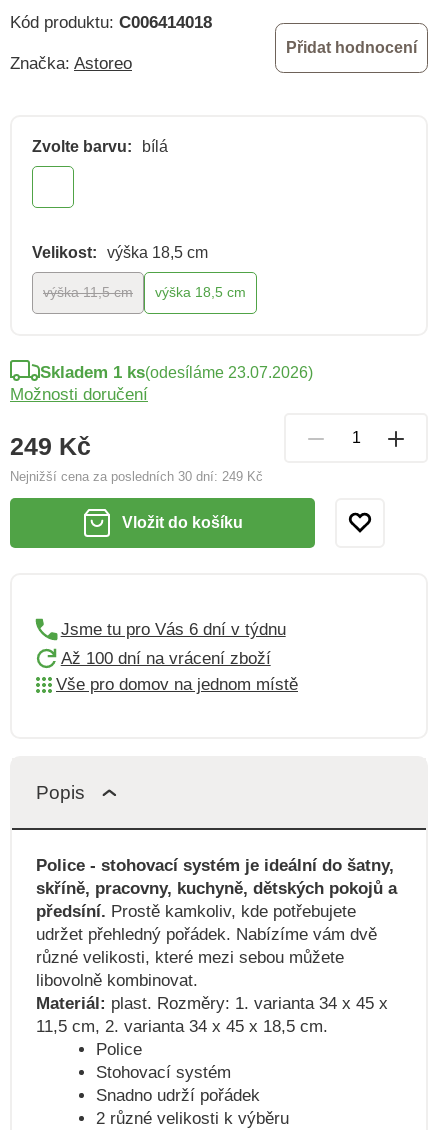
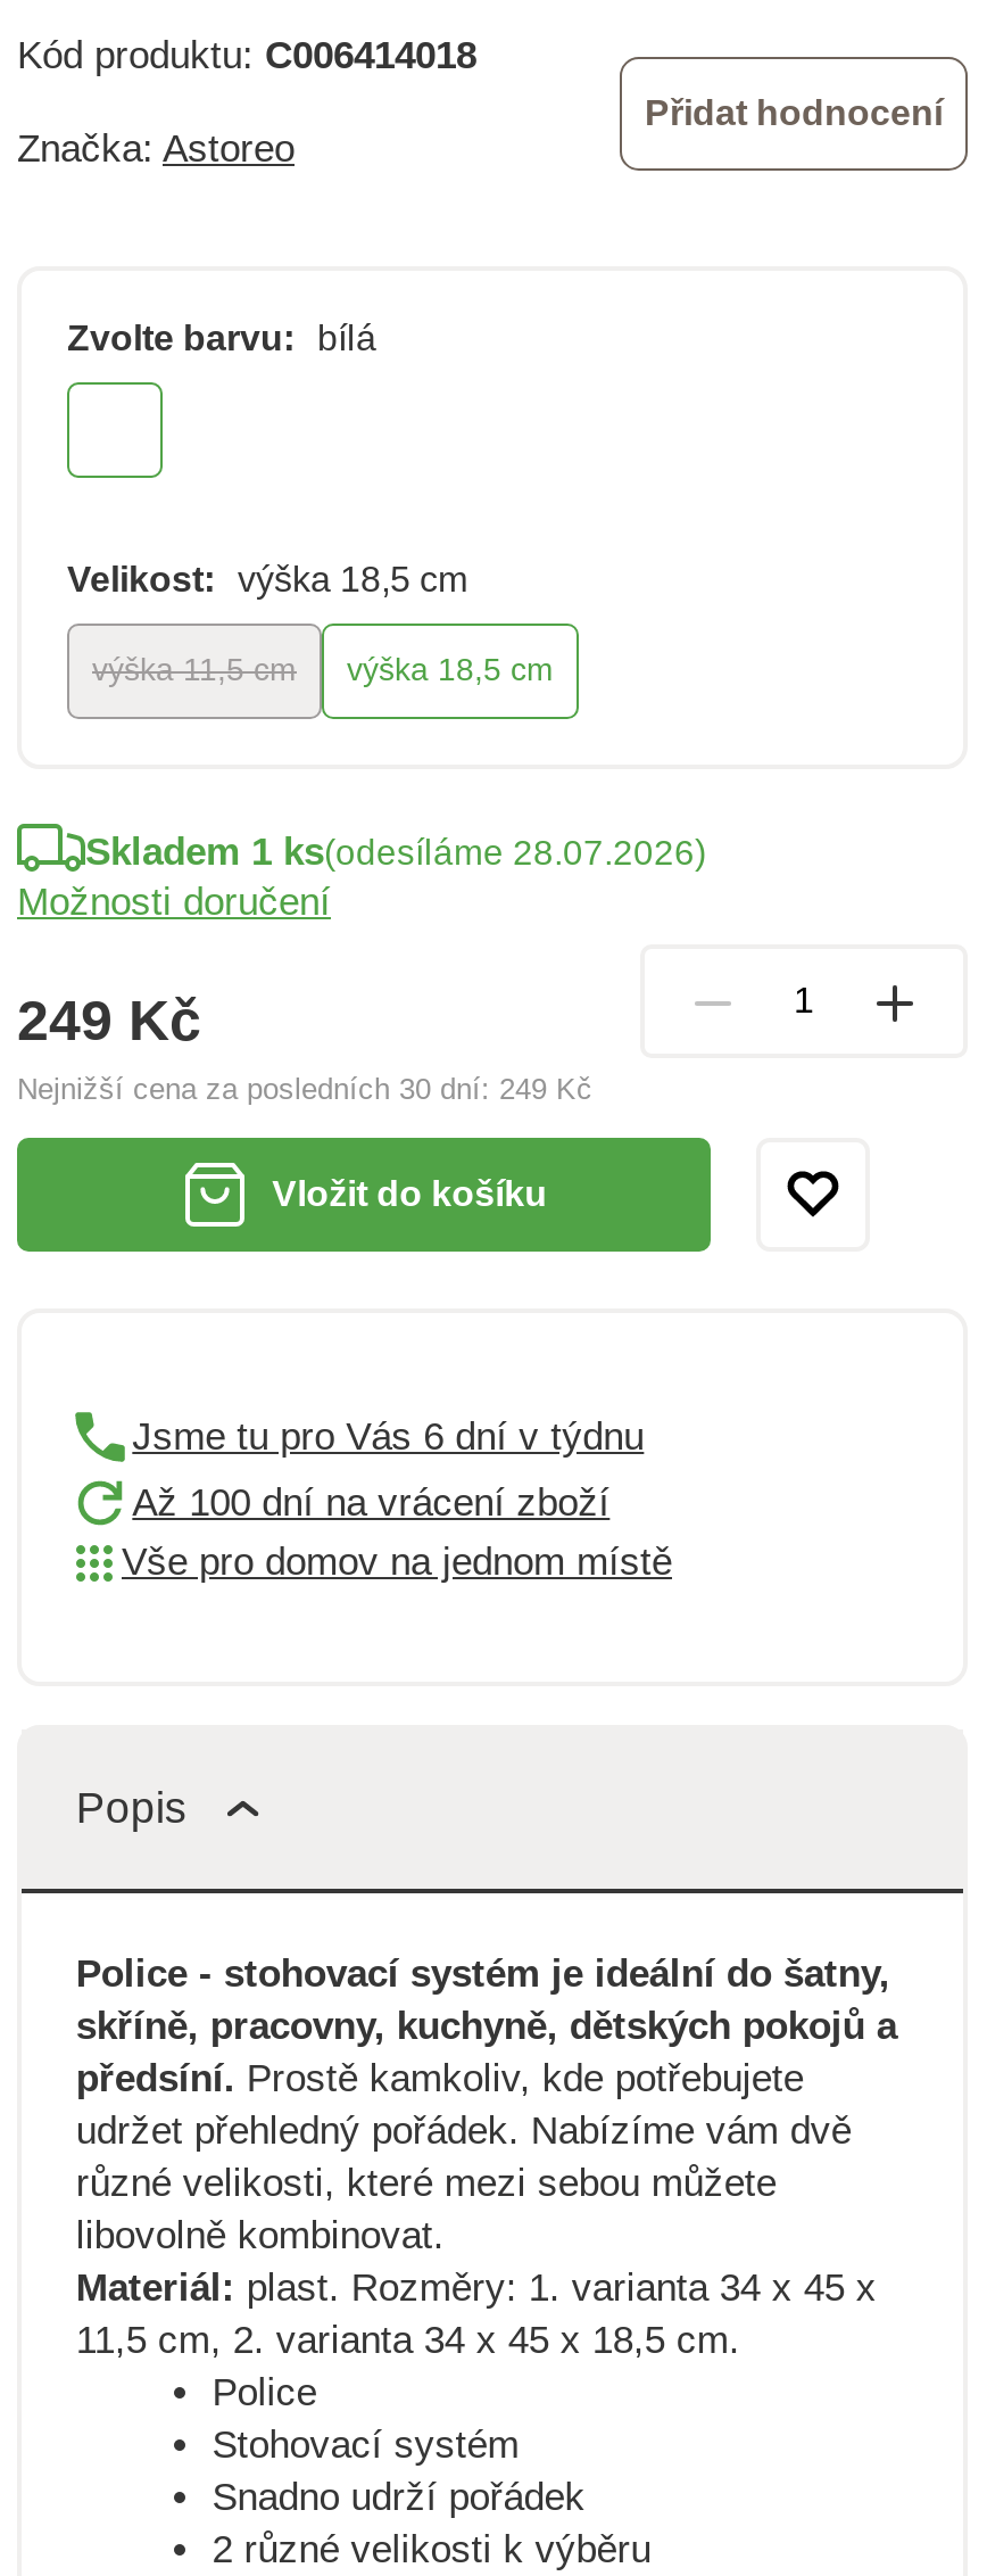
- Skladem 1 ks(odesíláme 23.07.2026)
+ Skladem 1 ks(odesíláme 28.07.2026)
